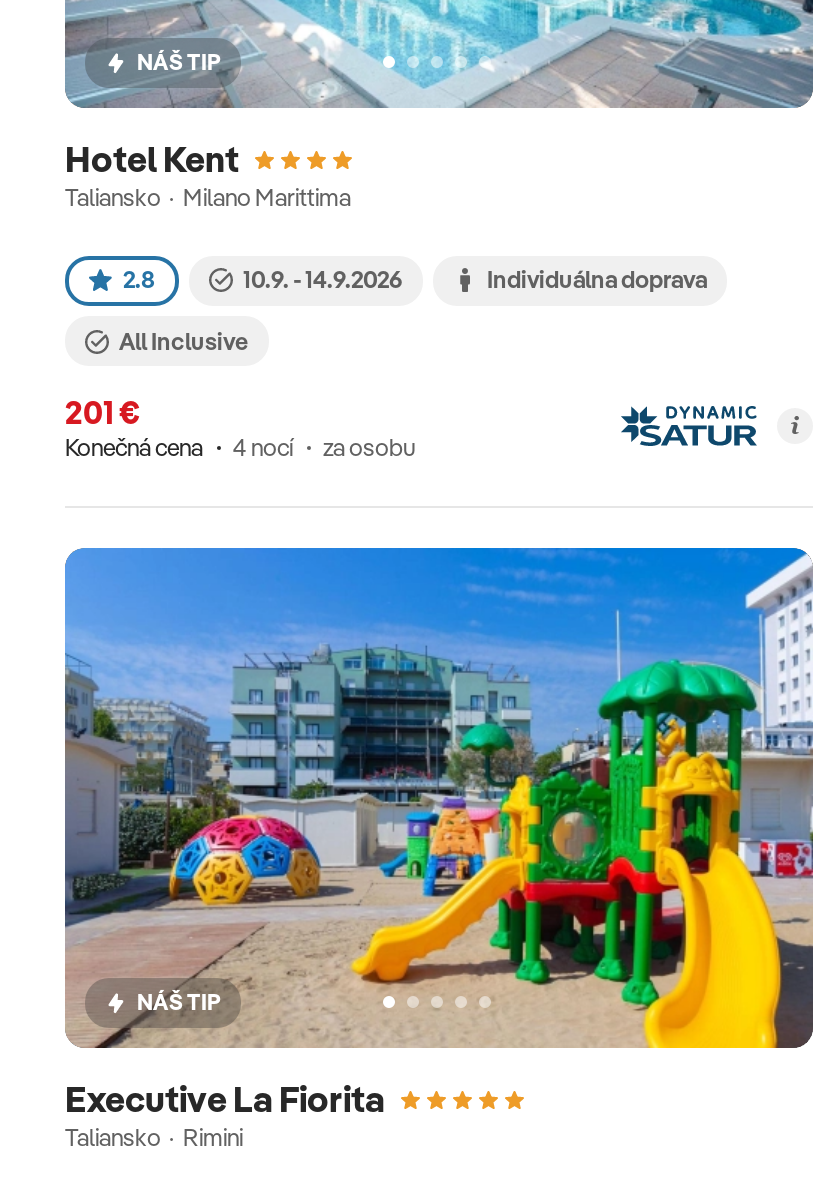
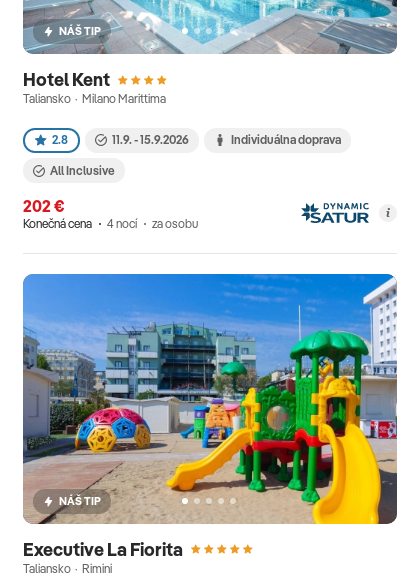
- 10.9. - 14.9.2026
+ 11.9. - 15.9.2026

- 201 €
+ 202 €
